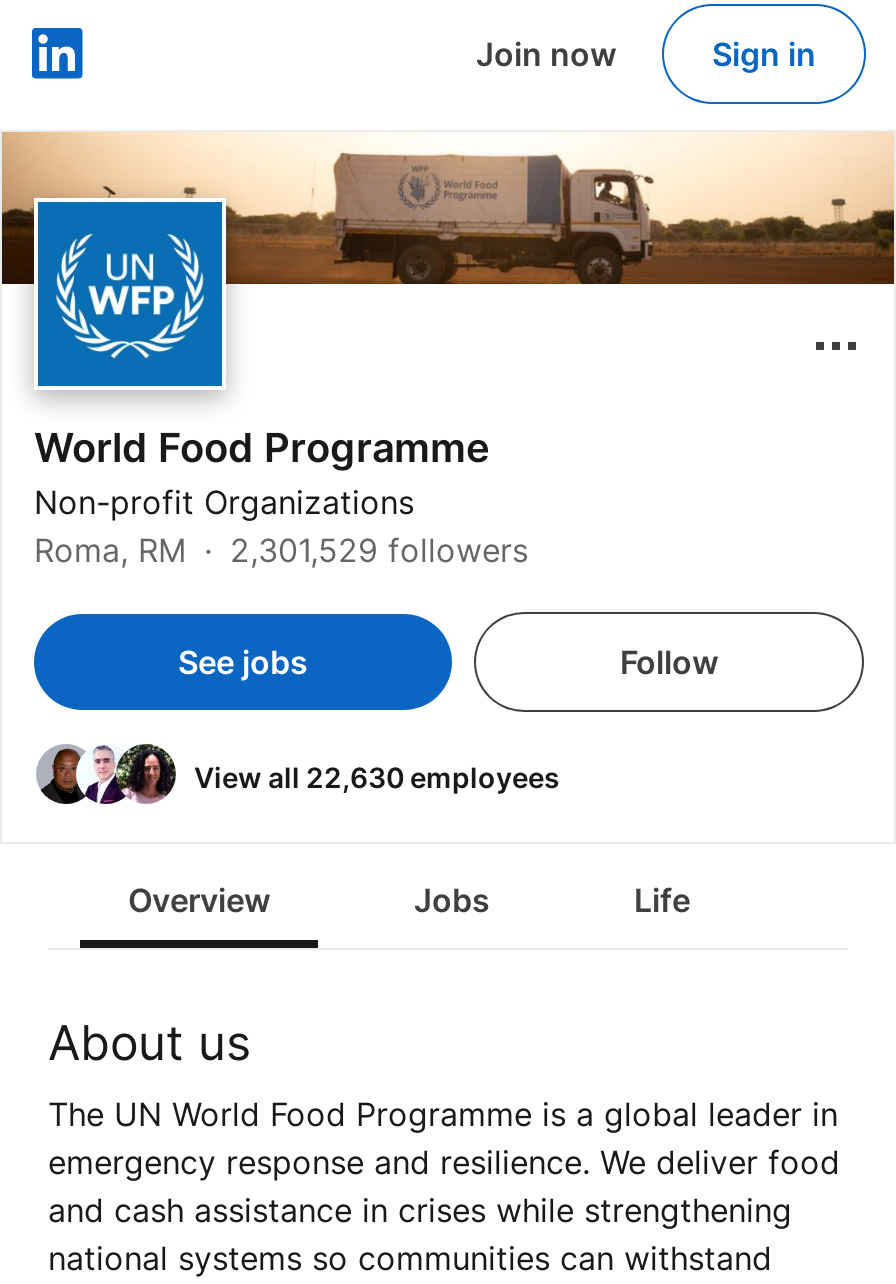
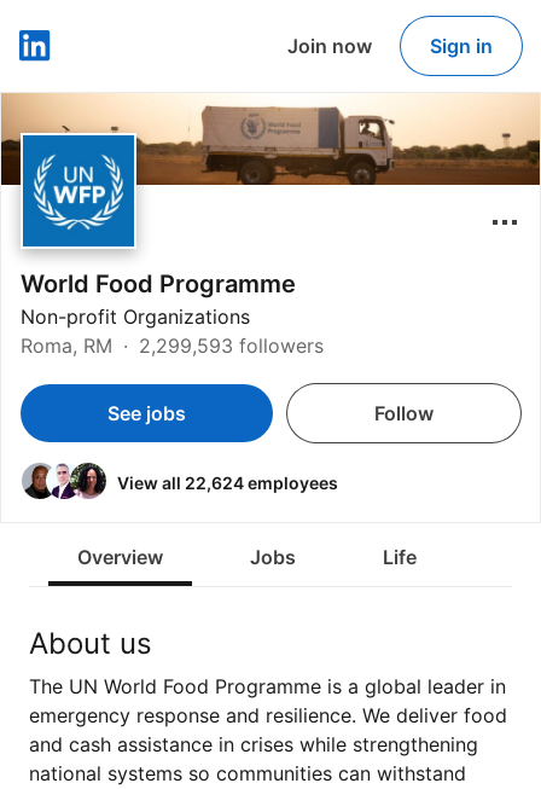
- Roma, RM 2,301,529 followers
+ Roma, RM 2,299,593 followers

- View all 22,630 employees
+ View all 22,624 employees
